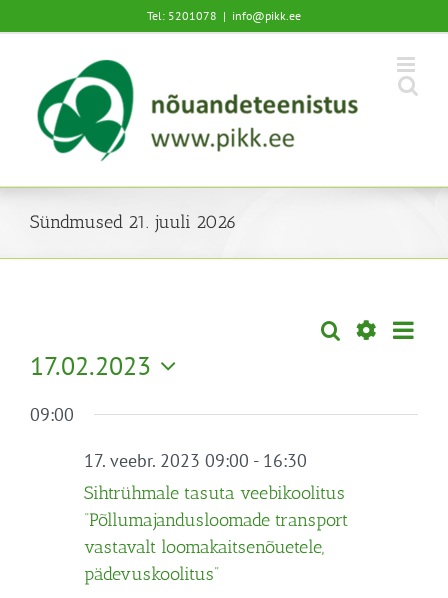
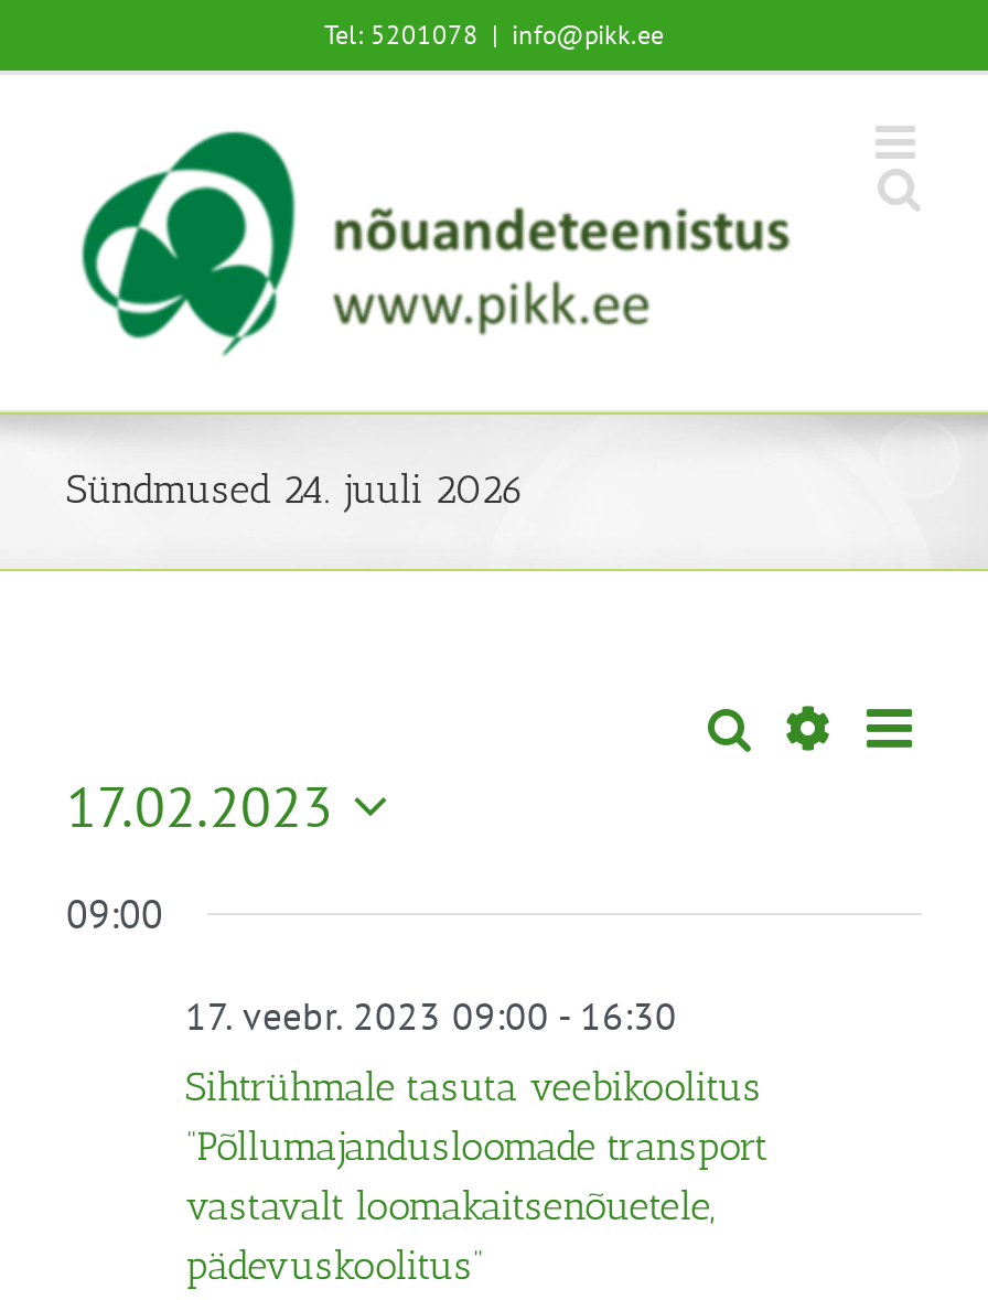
- Sündmused 21. juuli 2026
+ Sündmused 24. juuli 2026
